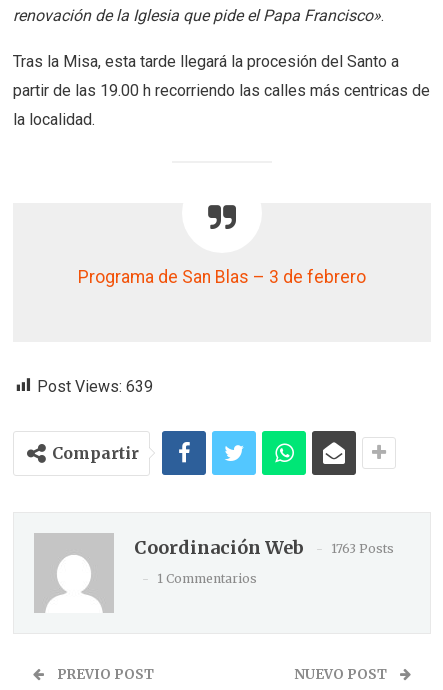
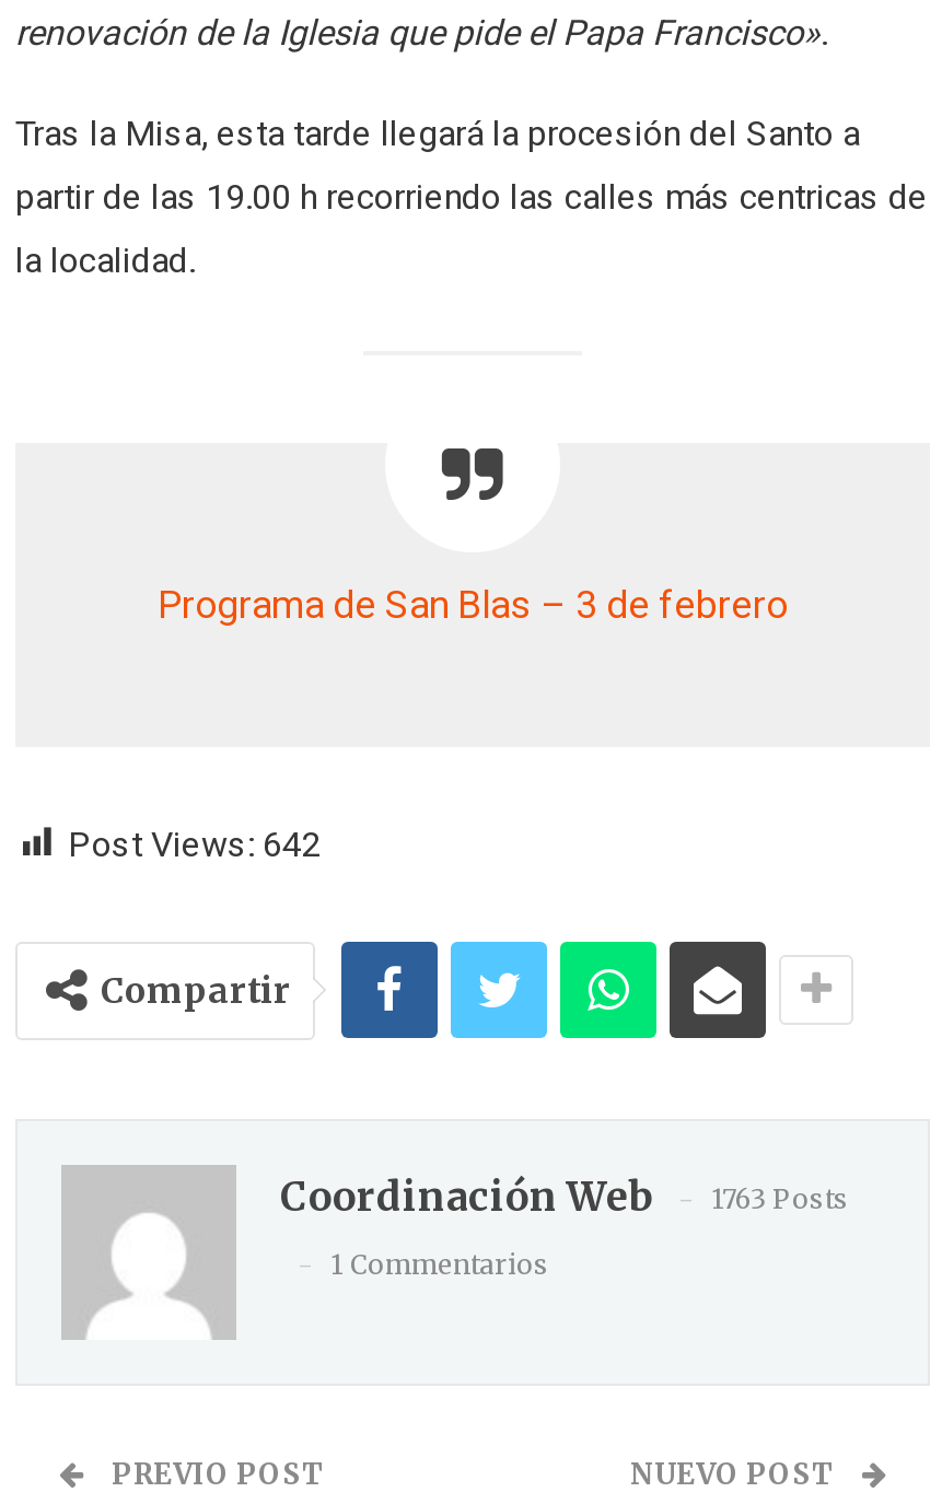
- Post Views: 639
+ Post Views: 642
